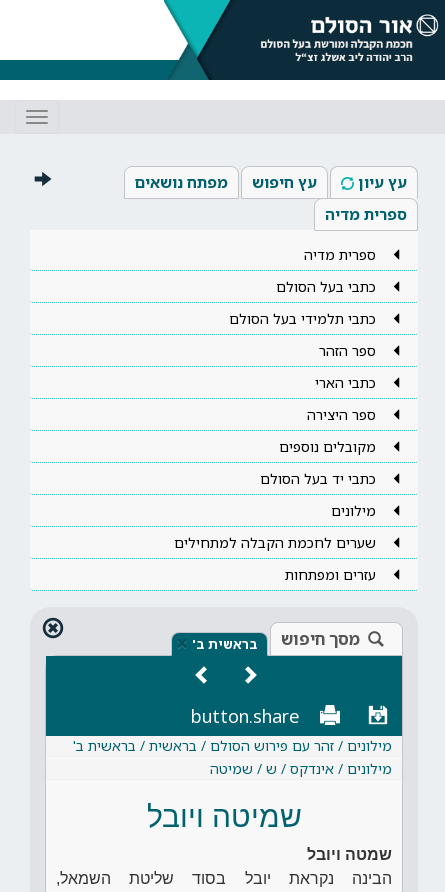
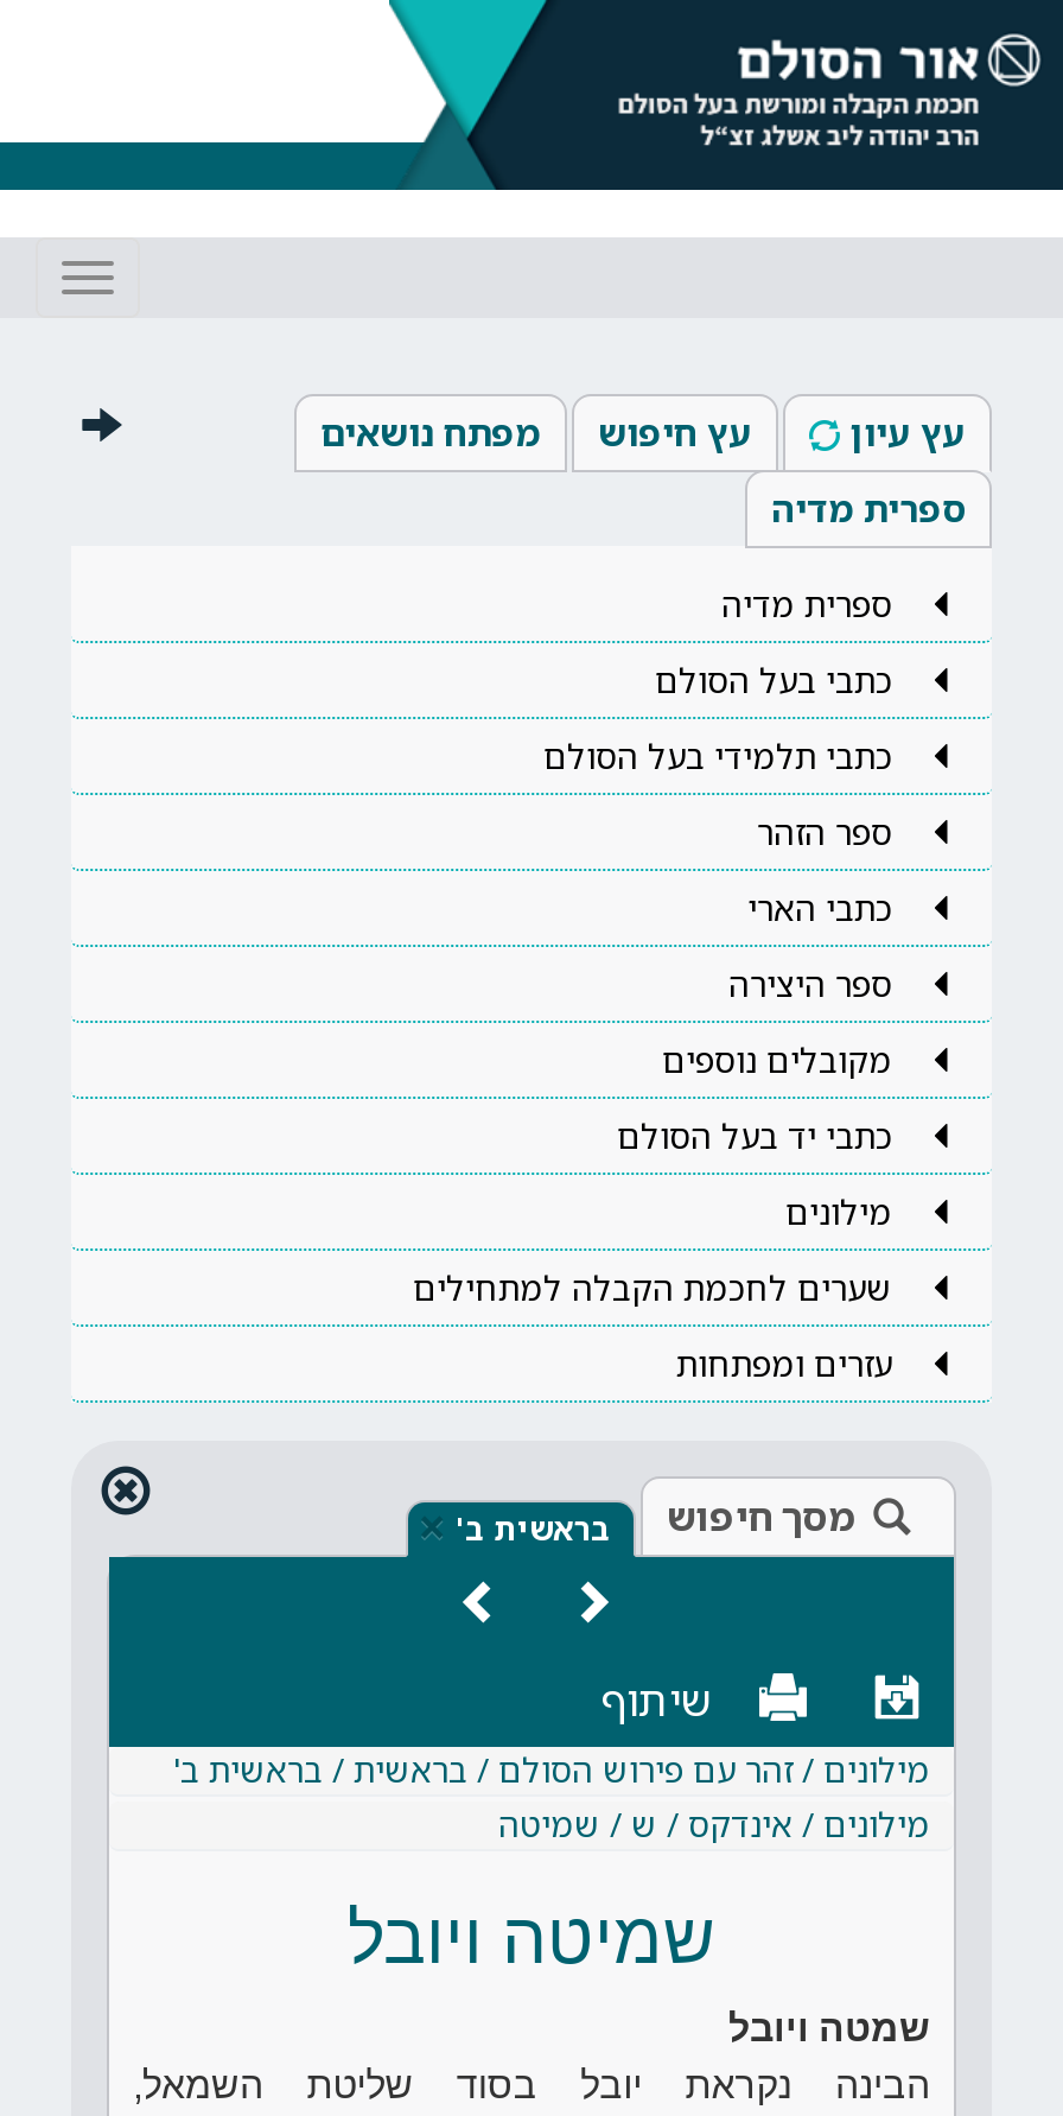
- button.share
+ שיתוף
